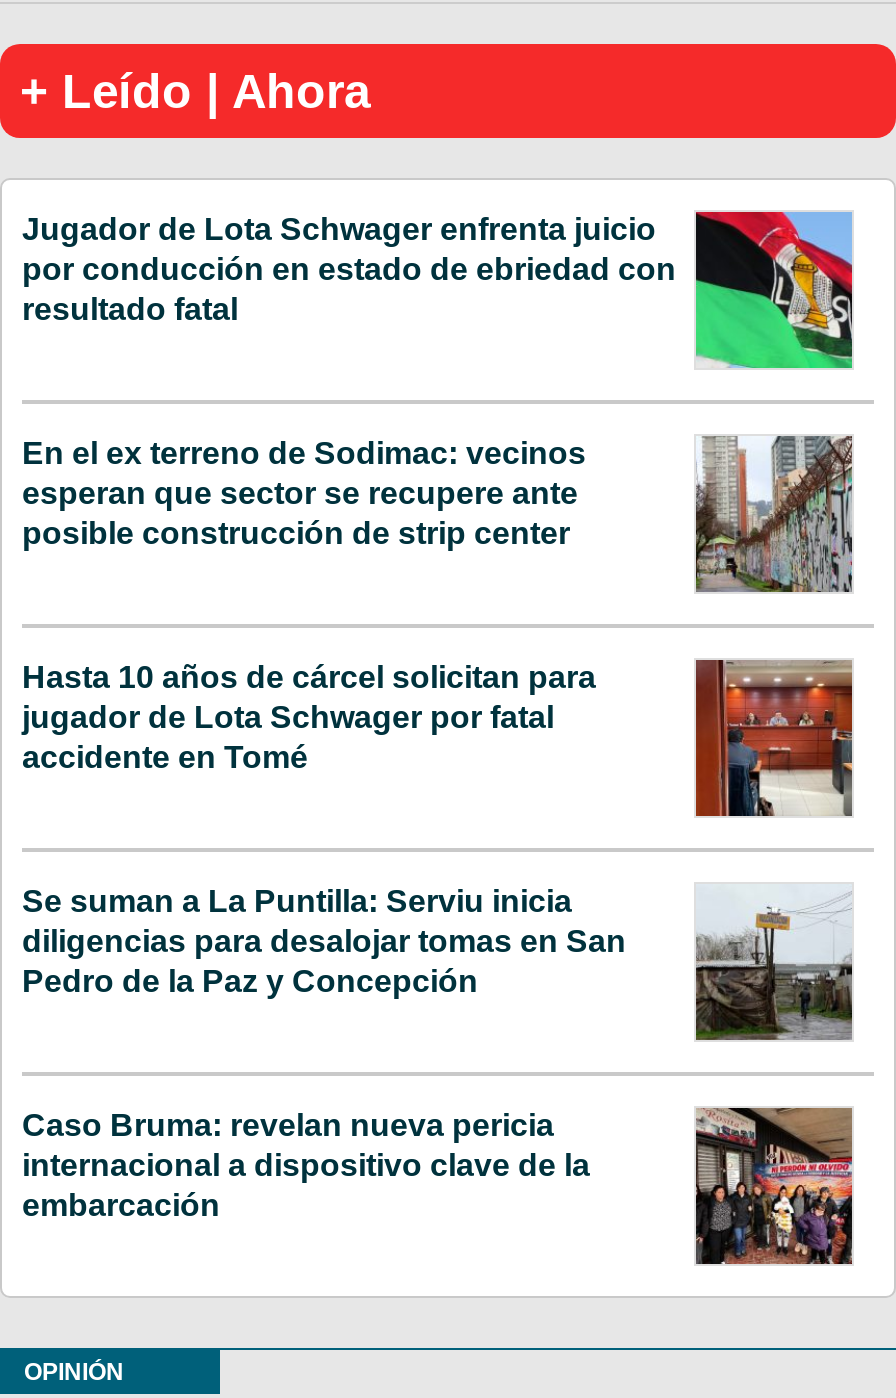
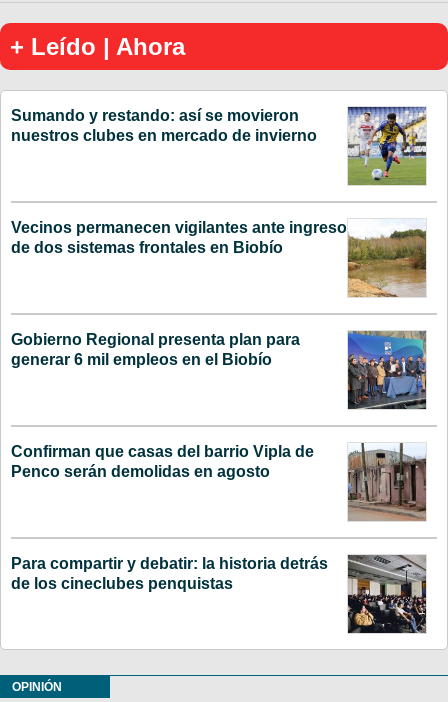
- [image]
- Jugador de Lota Schwager enfrenta juicio
- por conducción en estado de ebriedad con
- resultado fatal
+ [image]
+ Sumando y restando: así se movieron
+ nuestros clubes en mercado de invierno

- En el ex terreno de Sodimac: vecinos
- esperan que sector se recupere ante
- posible construcción de strip center
+ Vecinos permanecen vigilantes ante ingreso
+ de dos sistemas frontales en Biobío

- [image]
+ [image]

- Hasta 10 años de cárcel solicitan para
- jugador de Lota Schwager por fatal
- accidente en Tomé
+ Gobierno Regional presenta plan para
+ generar 6 mil empleos en el Biobío

- [image]
+ [image]

- [image]
- Se suman a La Puntilla: Serviu inicia
- diligencias para desalojar tomas en San
- Pedro de la Paz y Concepción
+ [image]
+ Confirman que casas del barrio Vipla de
+ Penco serán demolidas en agosto

- Caso Bruma: revelan nueva pericia
- internacional a dispositivo clave de la
- embarcación
+ Para compartir y debatir: la historia detrás
+ de los cineclubes penquistas

- [image]
+ [image]
